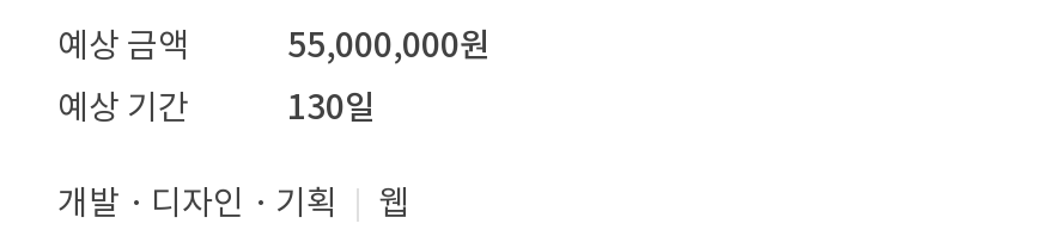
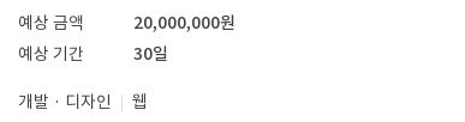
- 55,000,000원
+ 20,000,000원

- 130일
+ 30일

- 개발 · 디자인 · 기획
+ 개발 · 디자인
